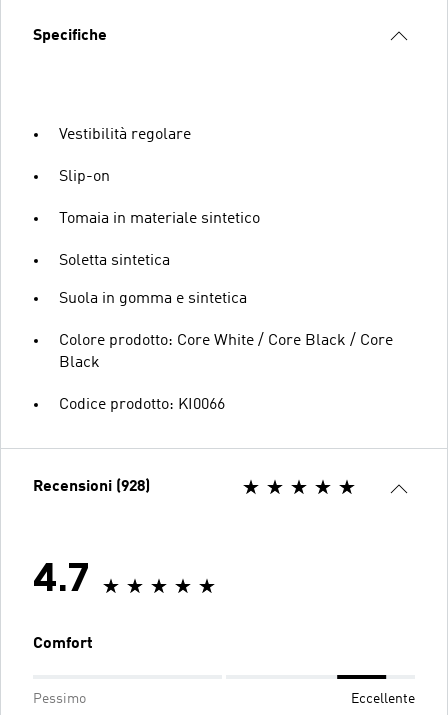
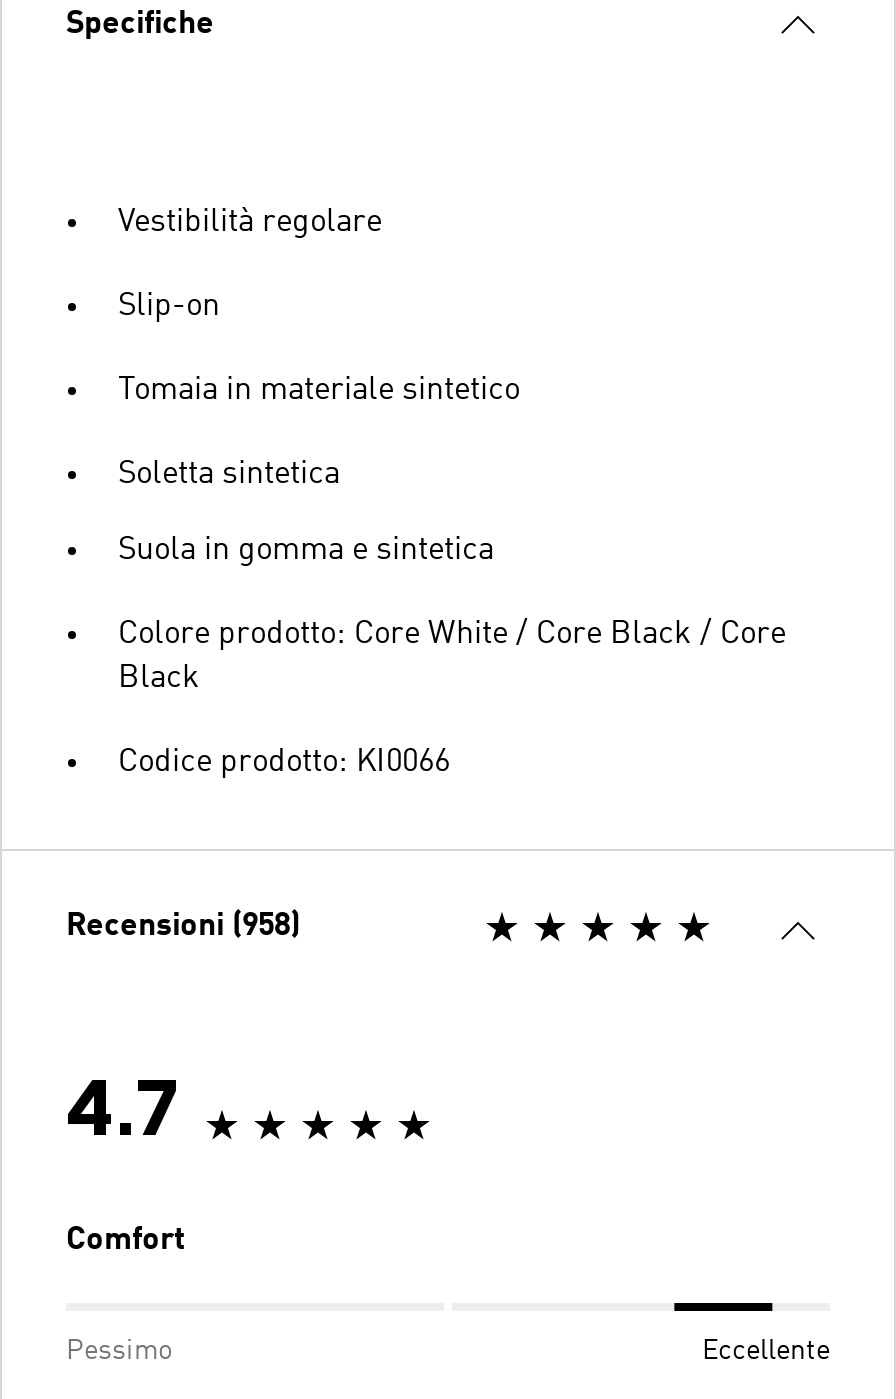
- Recensioni (928)
+ Recensioni (958)
